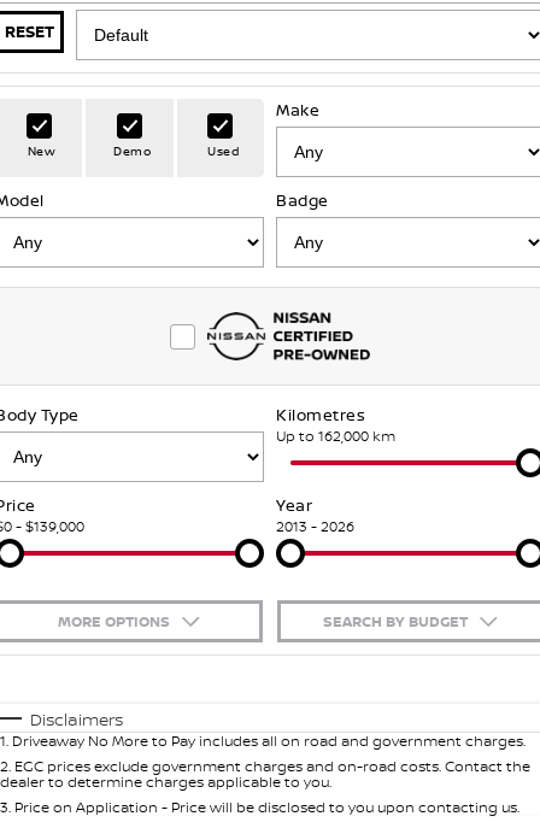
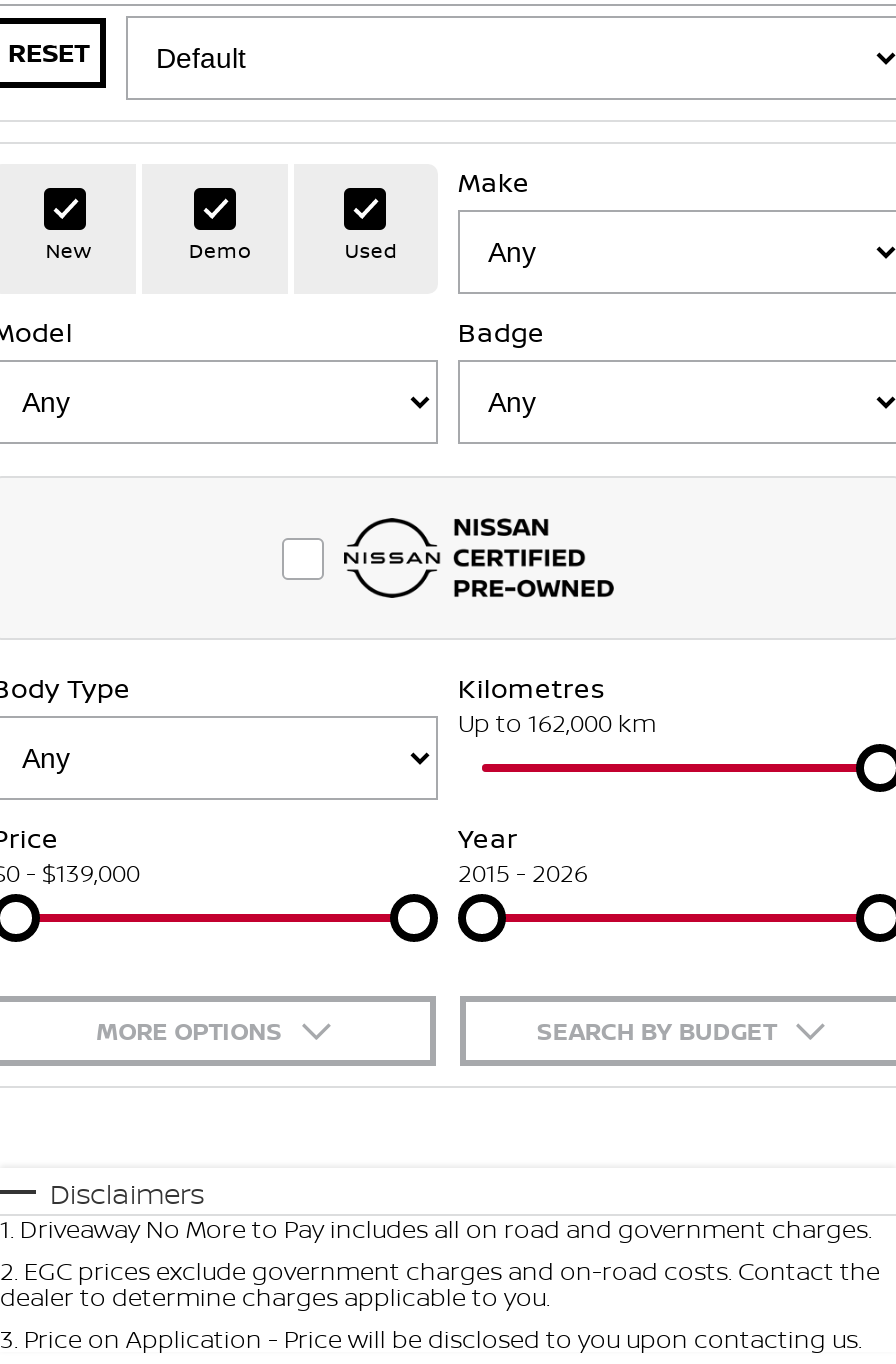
- 2013 - 2026
+ 2015 - 2026
